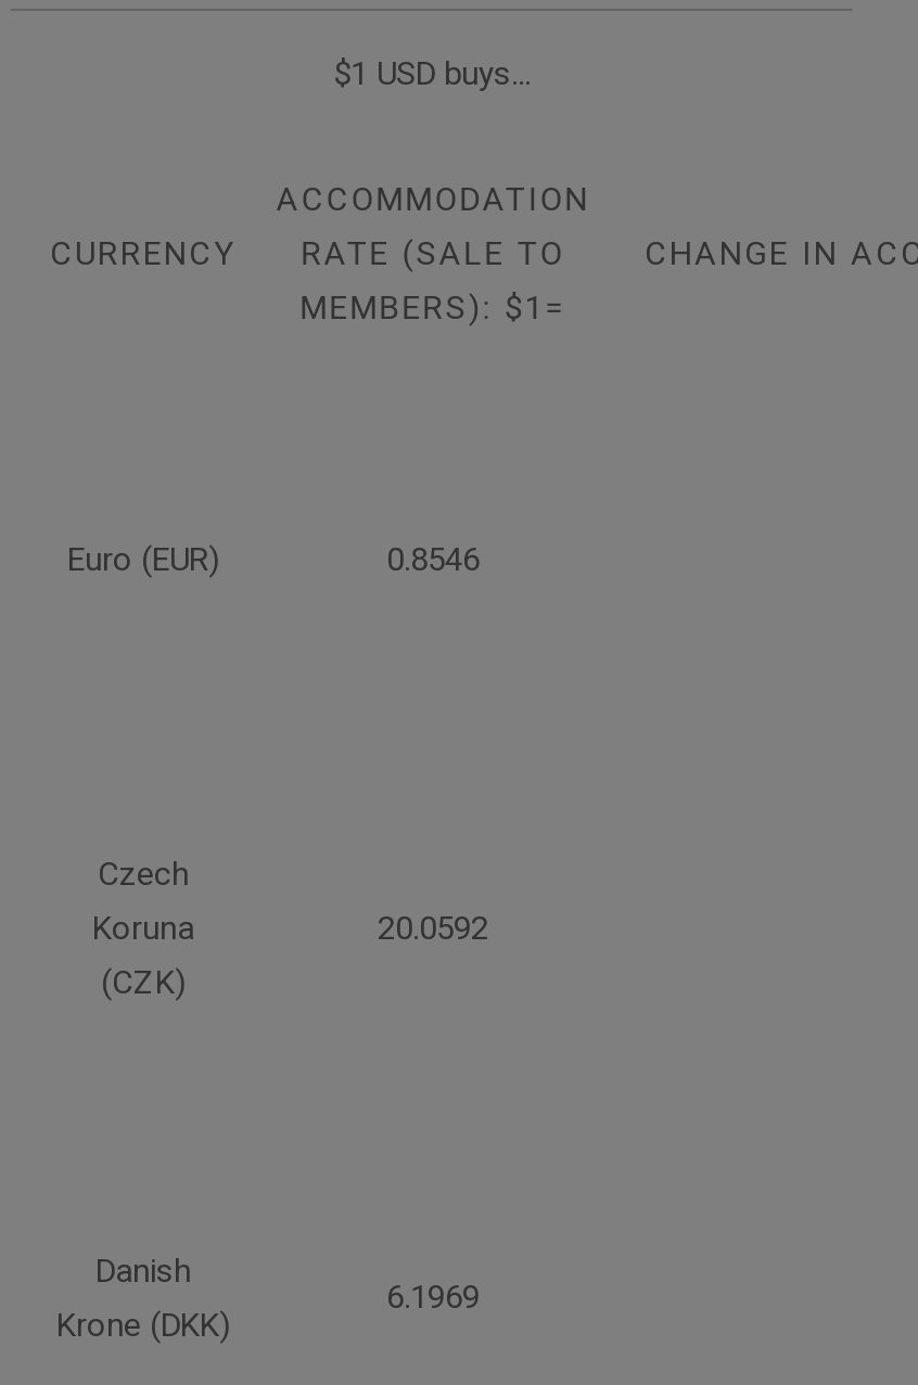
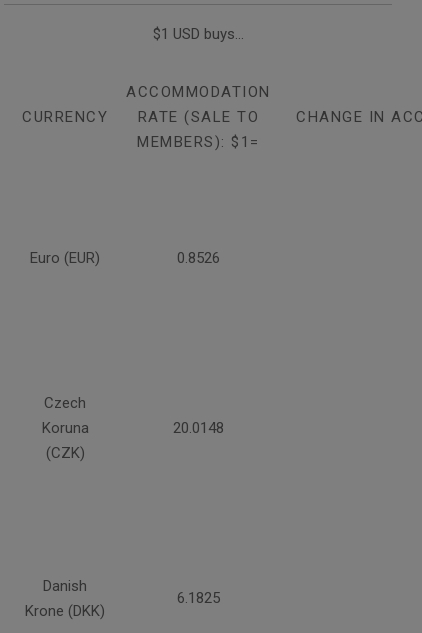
- 0.8546
+ 0.8526

- 20.0592
+ 20.0148

- 6.1969
+ 6.1825
